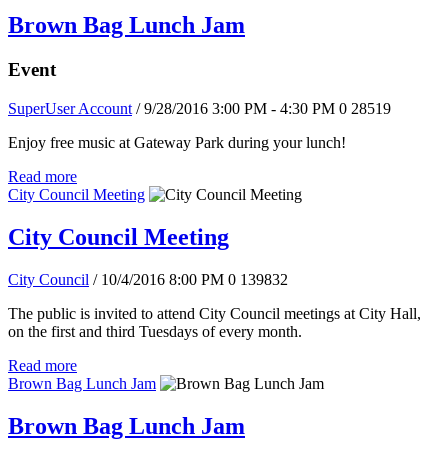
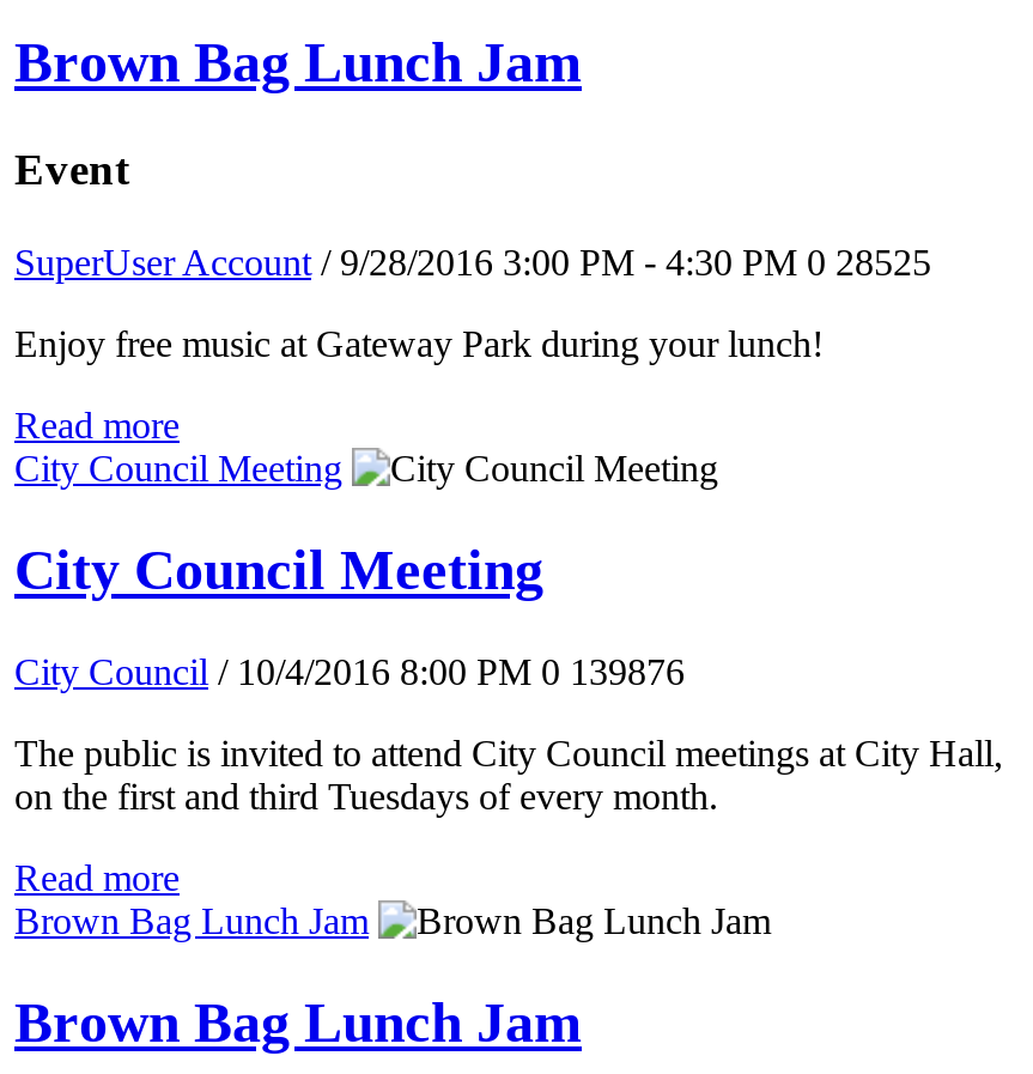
- SuperUser Account / 9/28/2016 3:00 PM - 4:30 PM 0 28519
+ SuperUser Account / 9/28/2016 3:00 PM - 4:30 PM 0 28525

- City Council / 10/4/2016 8:00 PM 0 139832
+ City Council / 10/4/2016 8:00 PM 0 139876
